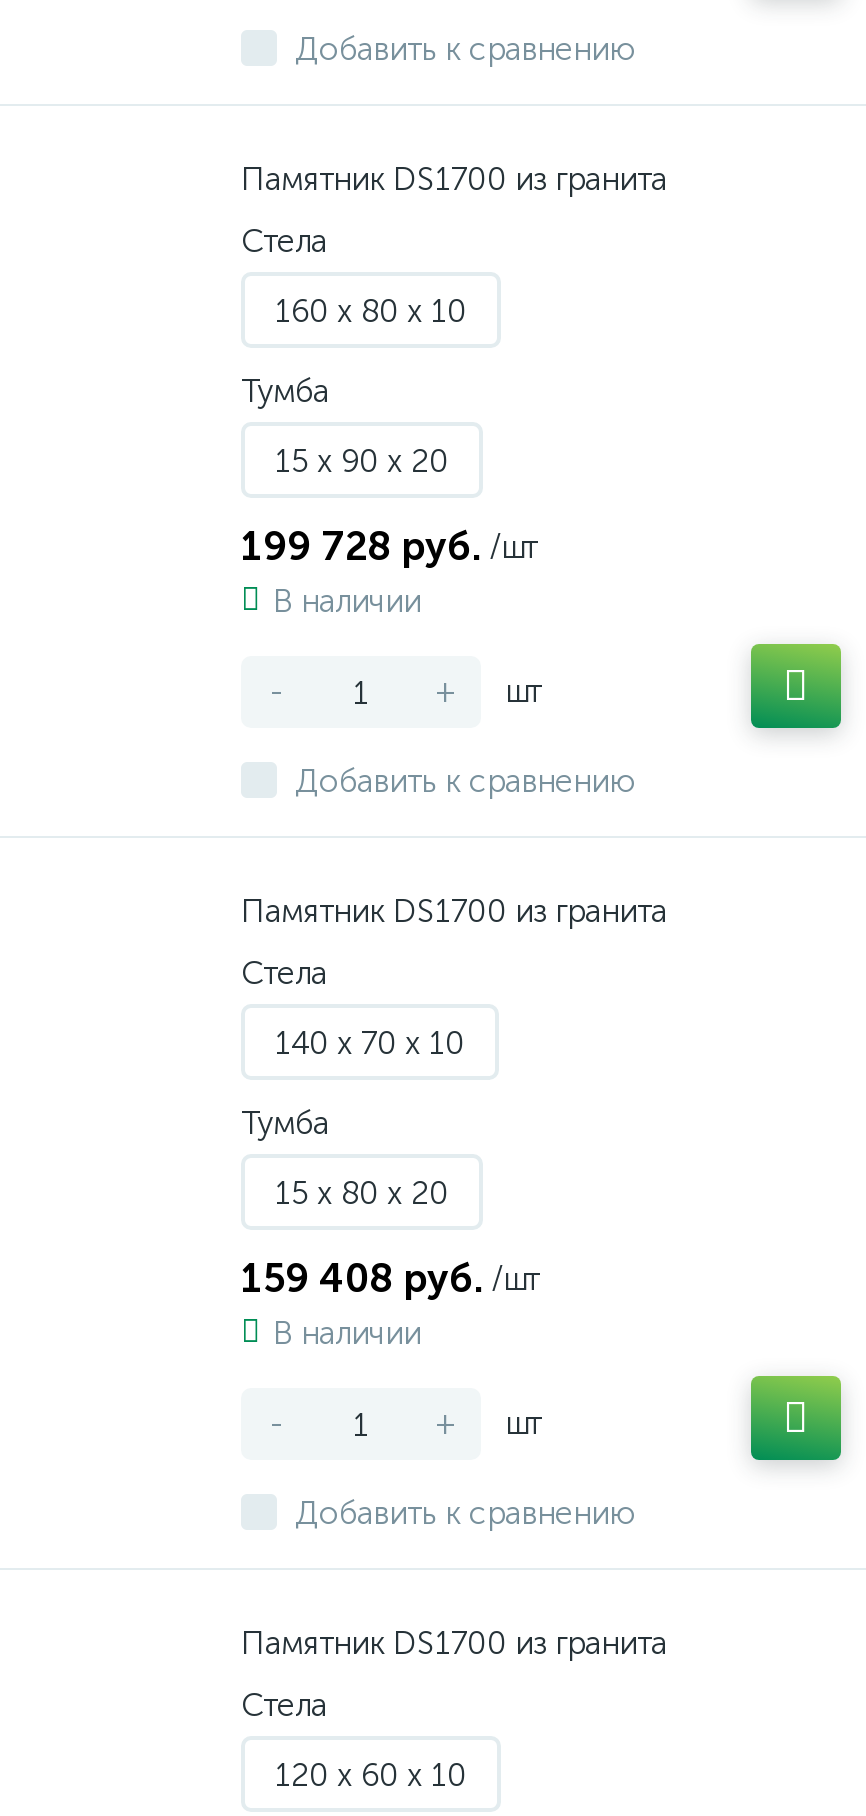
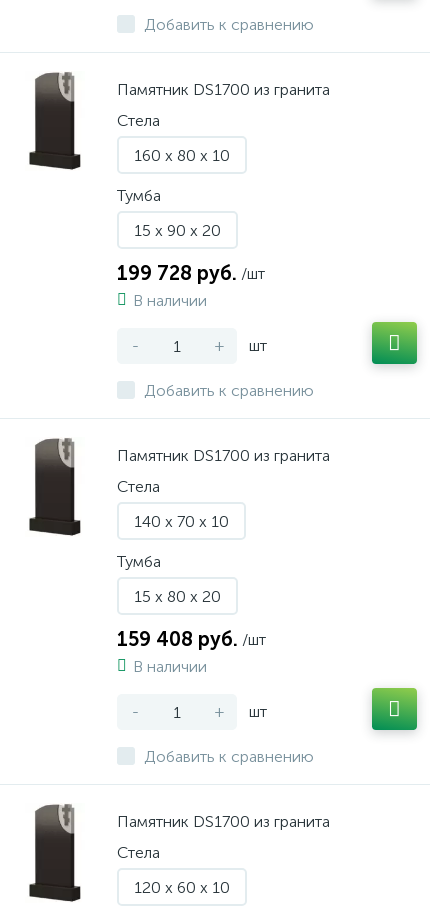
+ [image]

+ [image]

+ [image]
